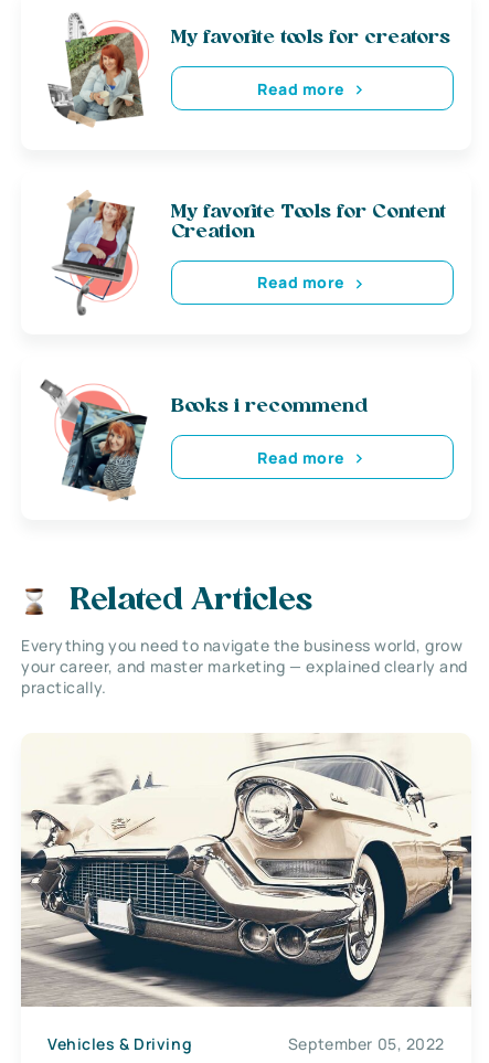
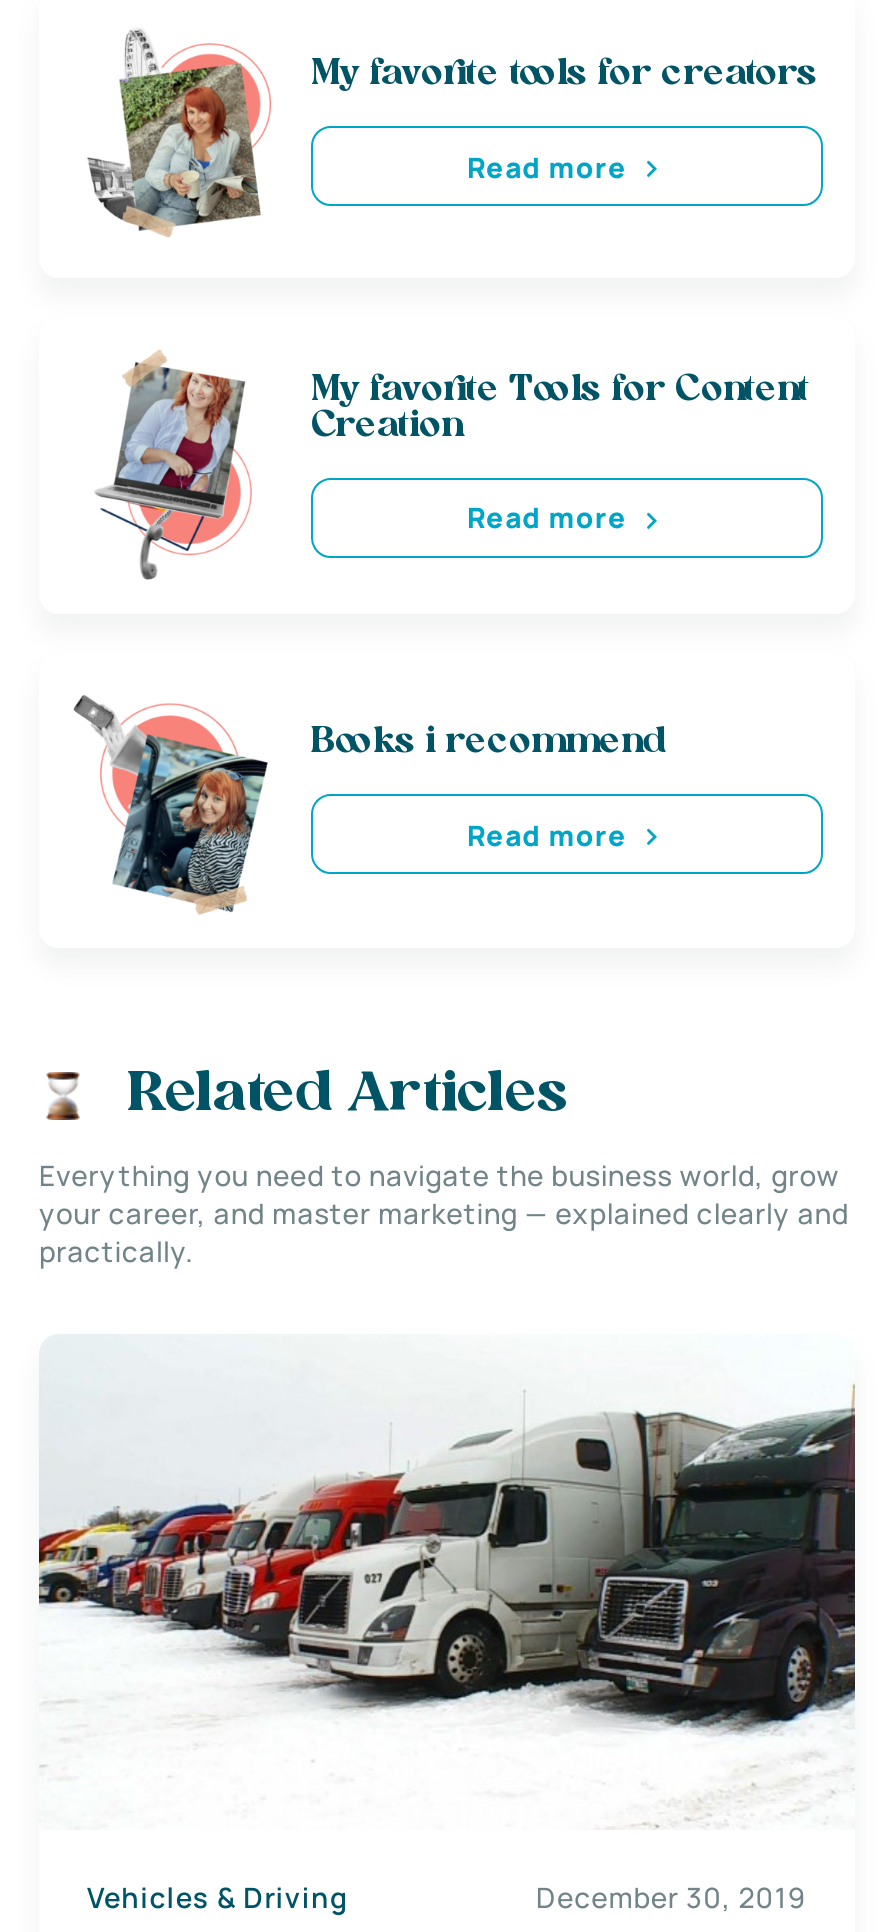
- [image]
- September 05, 2022
+ [image]
+ December 30, 2019
